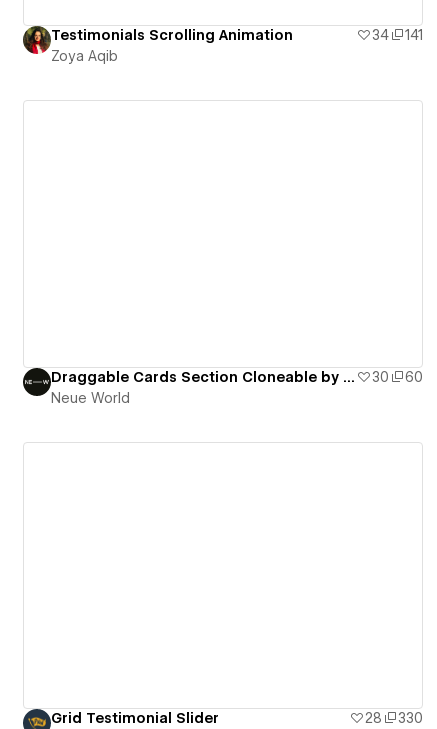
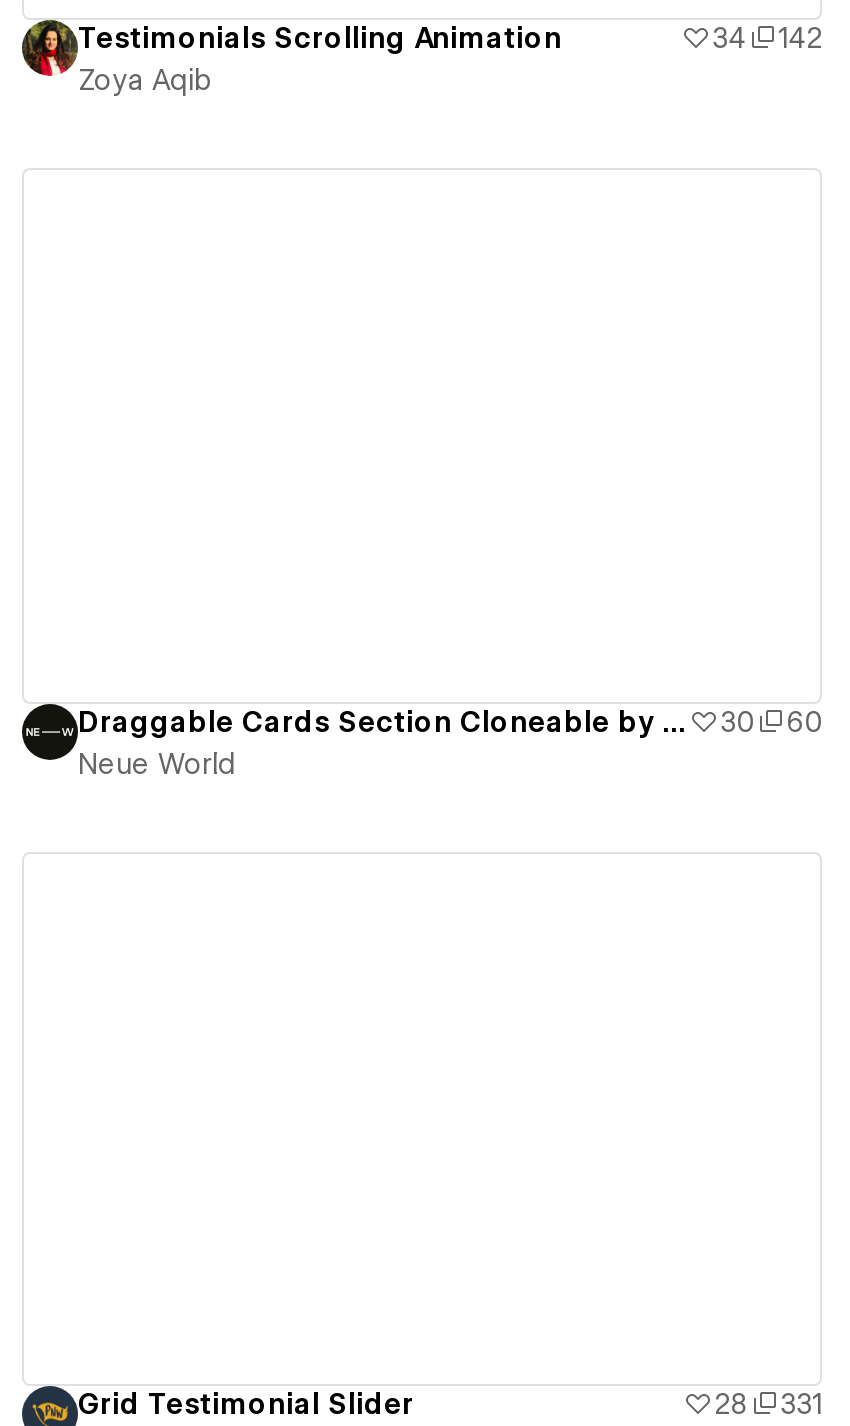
- 34 141
+ 34 142

- 28 330
+ 28 331
